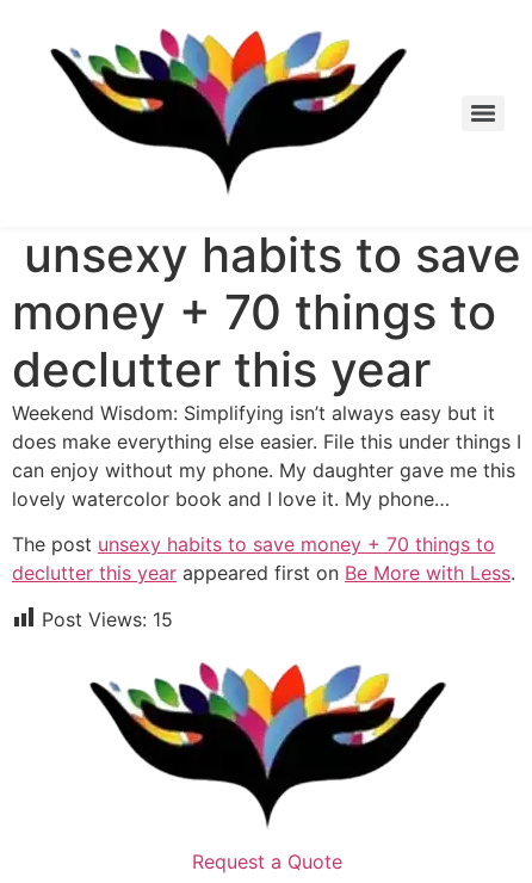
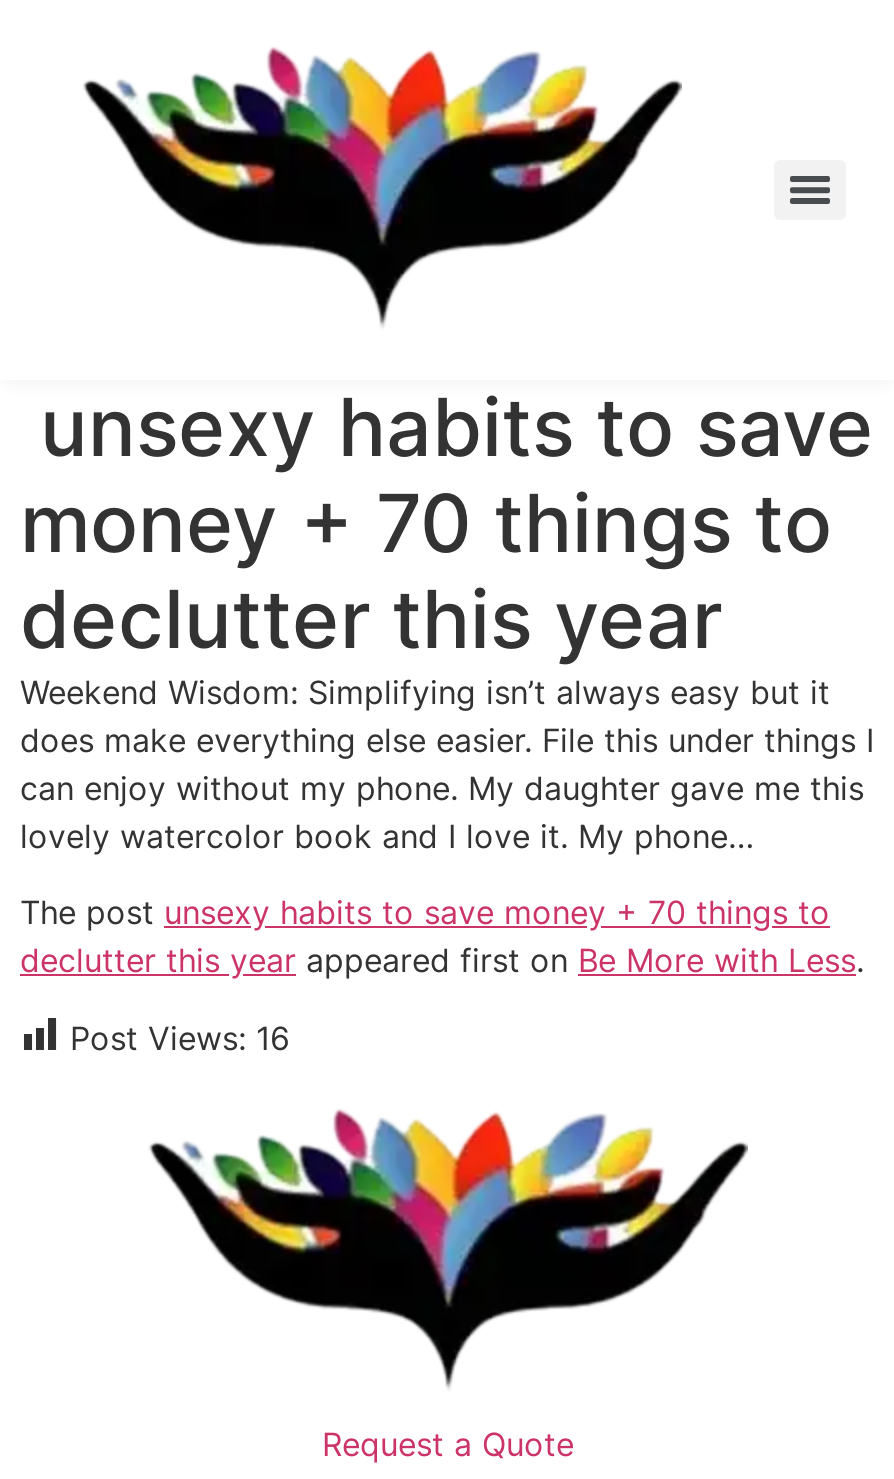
- Post Views: 15
+ Post Views: 16
